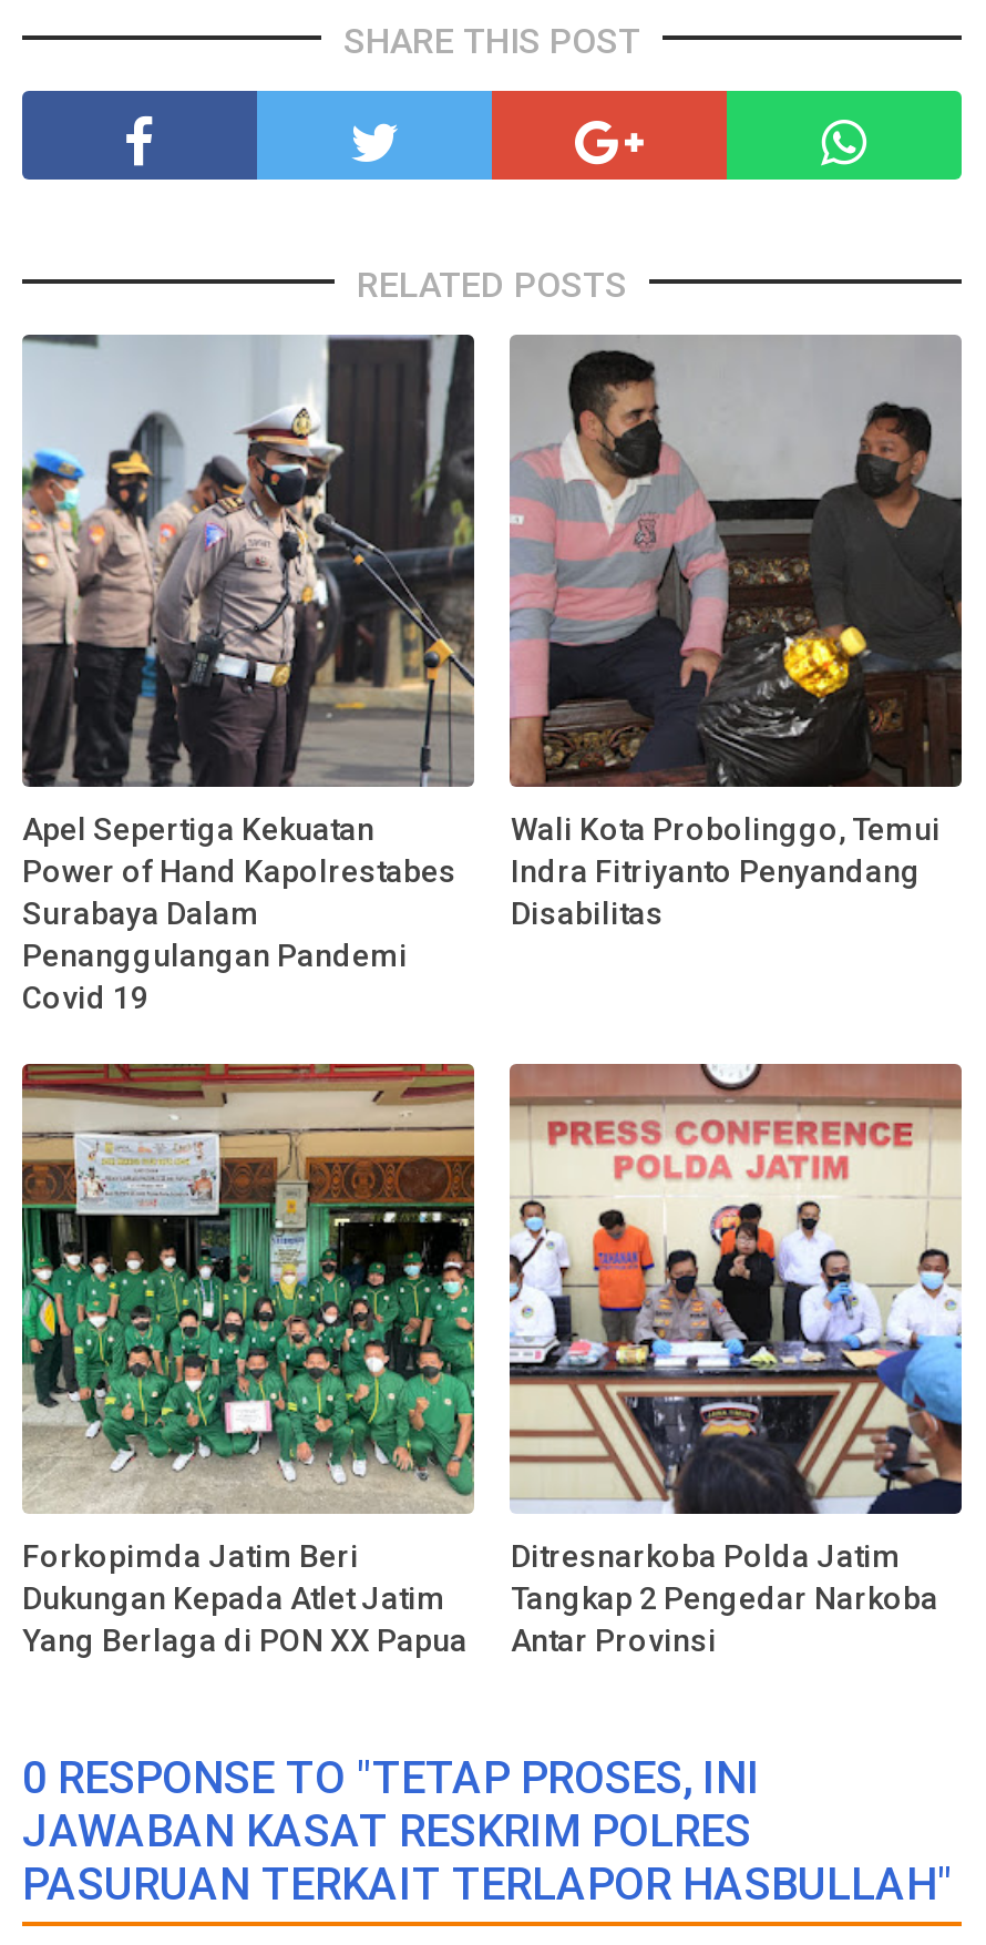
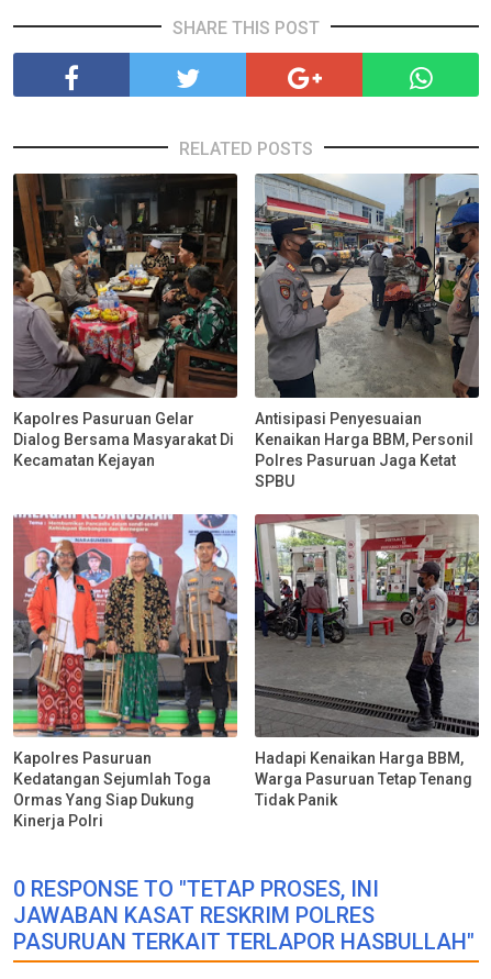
- [image]
- Apel Sepertiga Kekuatan
- Power of Hand Kapolrestabes
- Surabaya Dalam
- Penanggulangan Pandemi
- Covid 19
+ [image]
+ Kapolres Pasuruan Gelar
+ Dialog Bersama Masyarakat Di
+ Kecamatan Kejayan

- [image]
- Wali Kota Probolinggo, Temui
- Indra Fitriyanto Penyandang
- Disabilitas
+ [image]
+ Antisipasi Penyesuaian
+ Kenaikan Harga BBM, Personil
+ Polres Pasuruan Jaga Ketat
+ SPBU

- [image]
- Forkopimda Jatim Beri
- Dukungan Kepada Atlet Jatim
- Yang Berlaga di PON XX Papua
+ [image]
+ Kapolres Pasuruan
+ Kedatangan Sejumlah Toga
+ Ormas Yang Siap Dukung
+ Kinerja Polri

- [image]
- Ditresnarkoba Polda Jatim
- Tangkap 2 Pengedar Narkoba
- Antar Provinsi
+ [image]
+ Hadapi Kenaikan Harga BBM,
+ Warga Pasuruan Tetap Tenang
+ Tidak Panik
